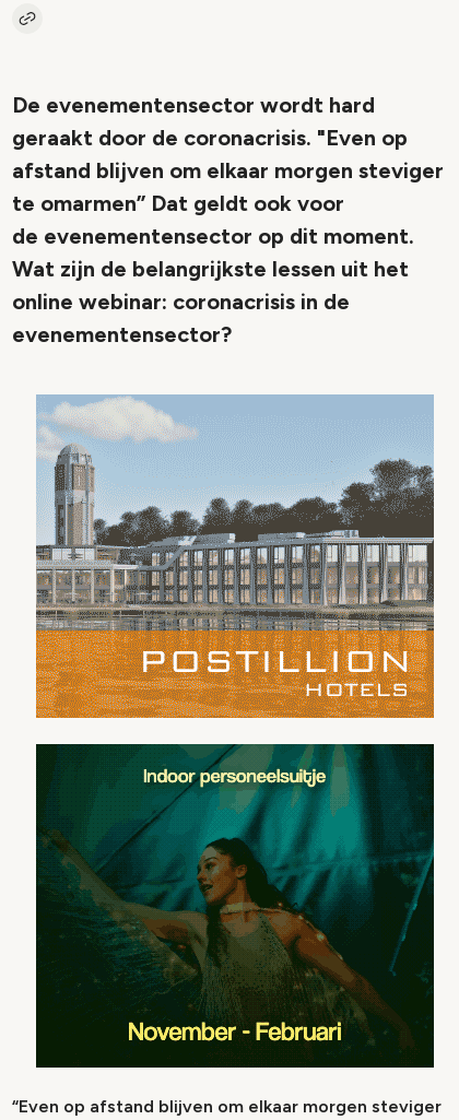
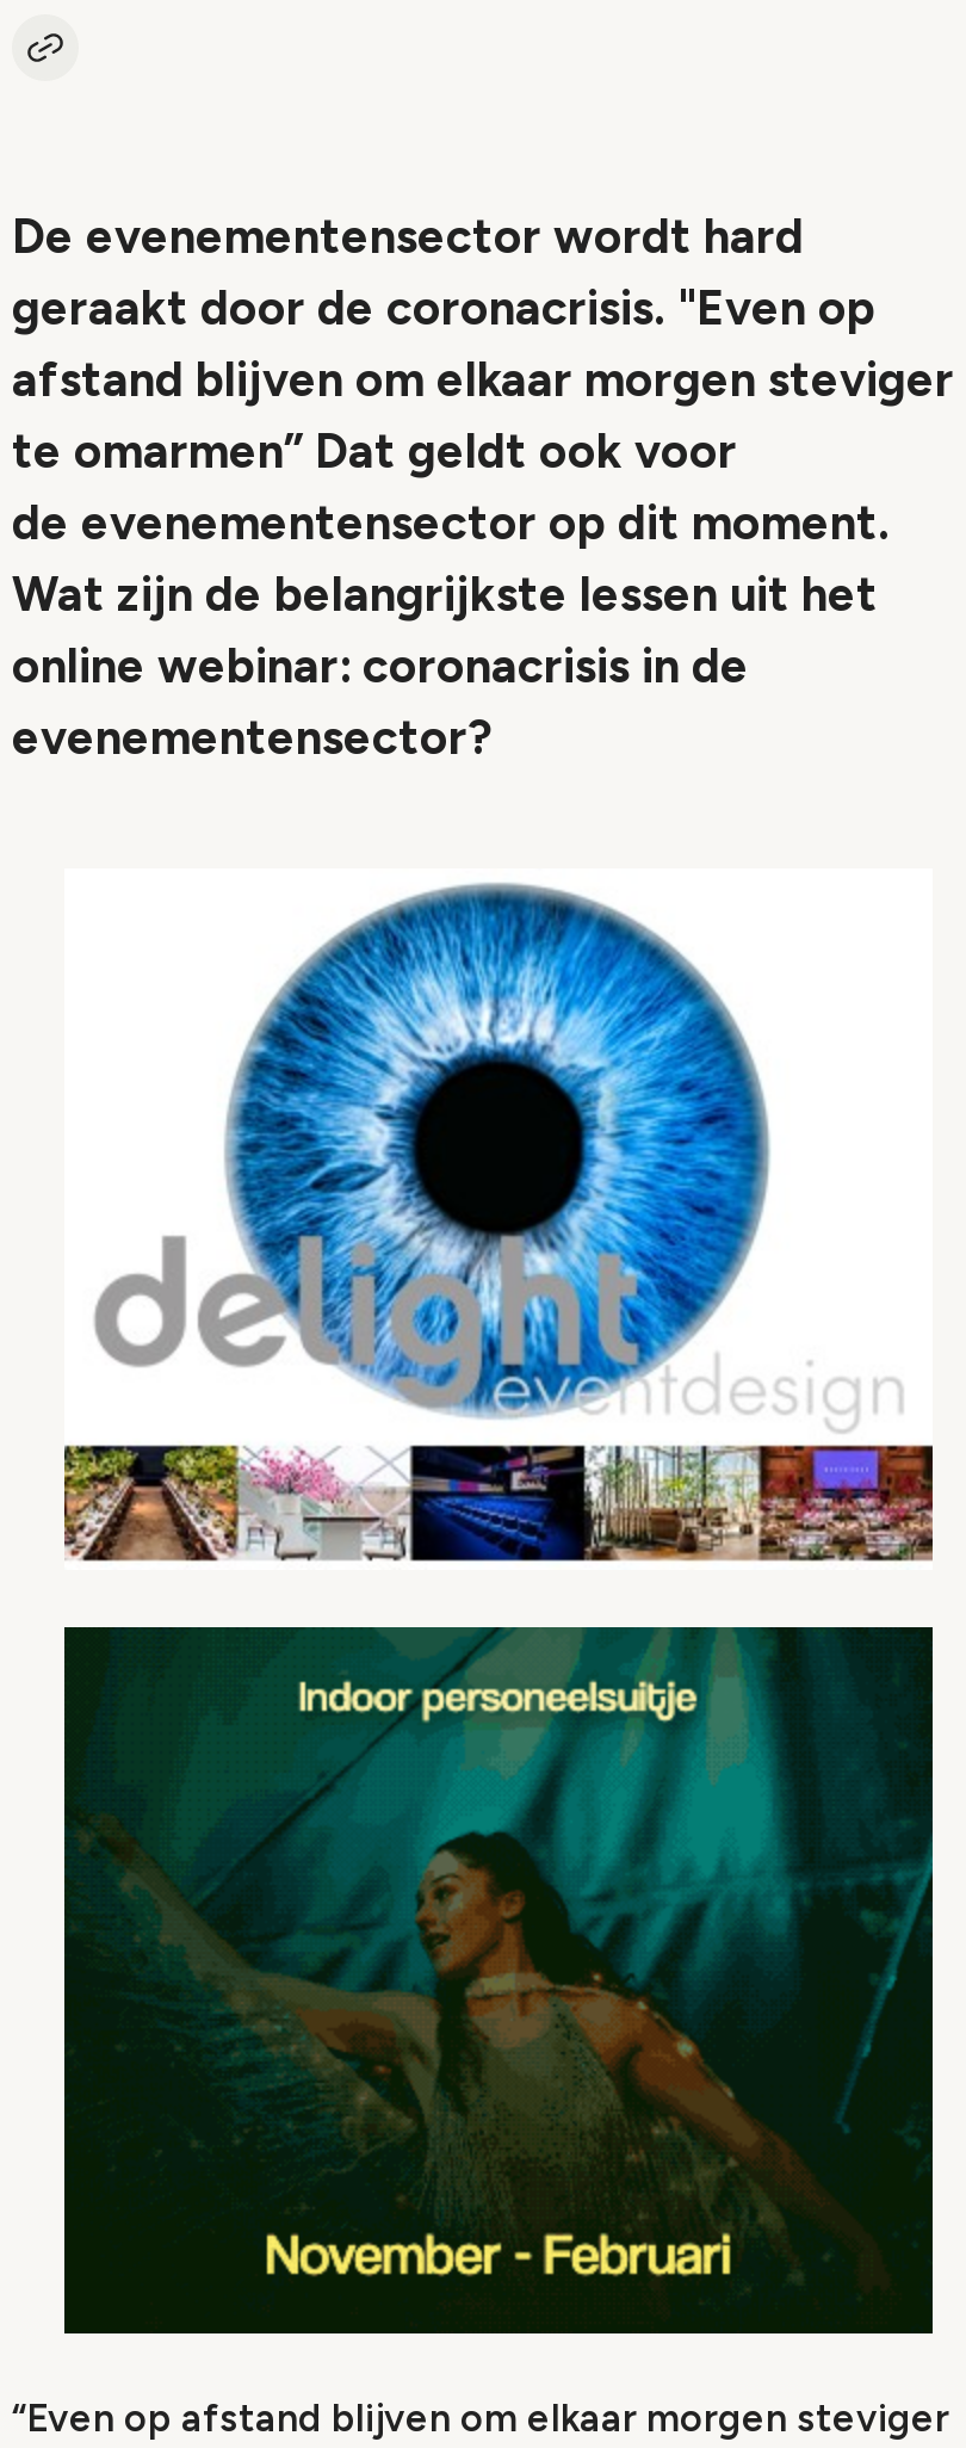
- [image]
+ [image]
